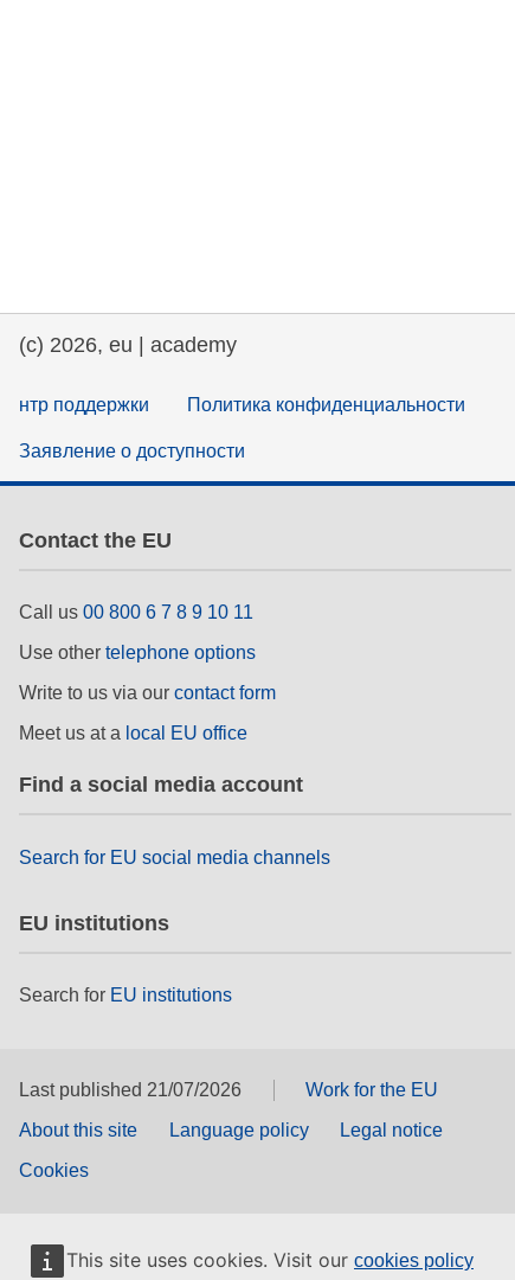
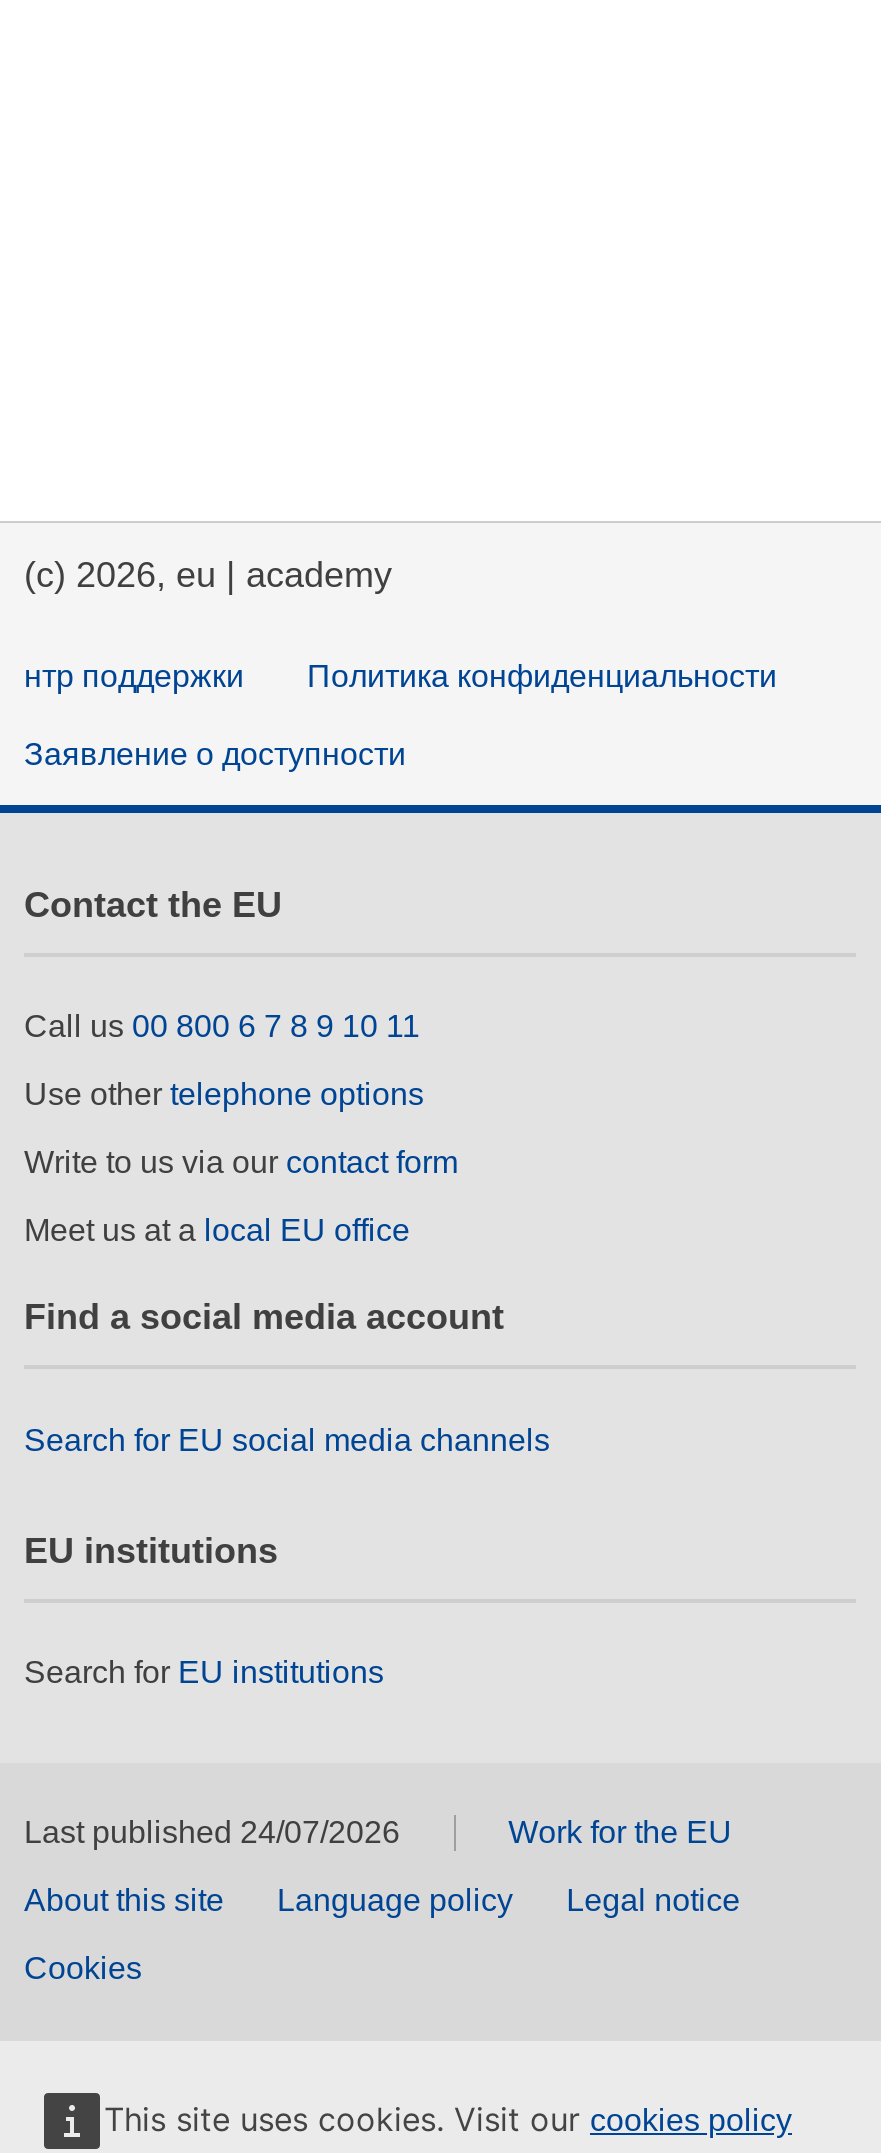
- Last published 21/07/2026
+ Last published 24/07/2026
